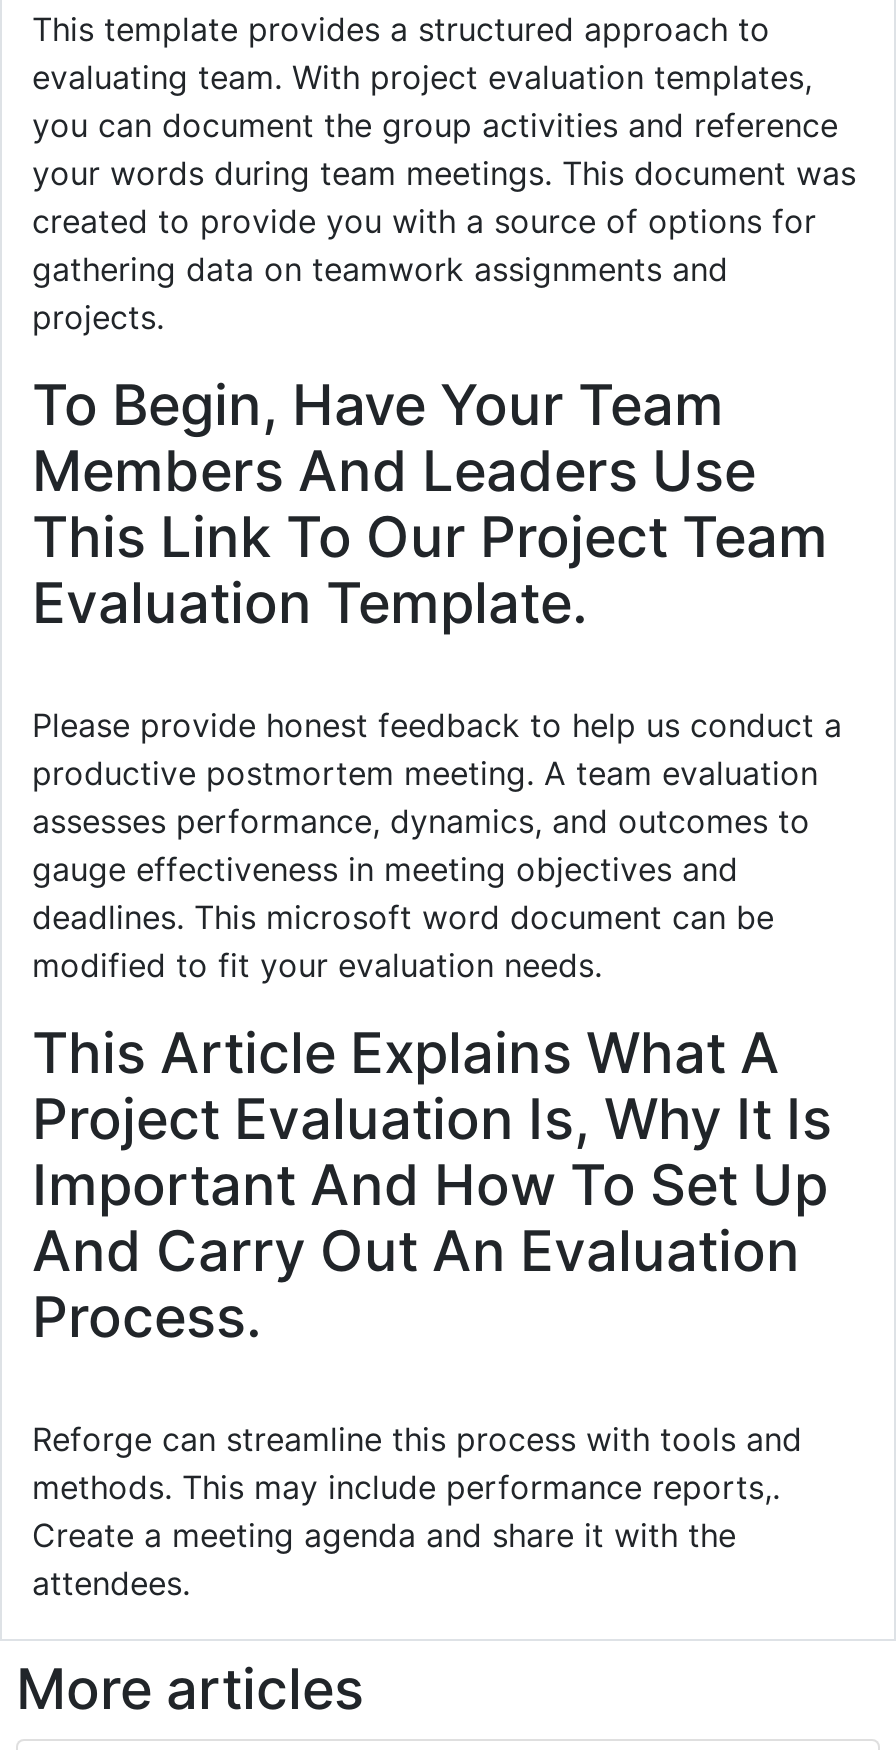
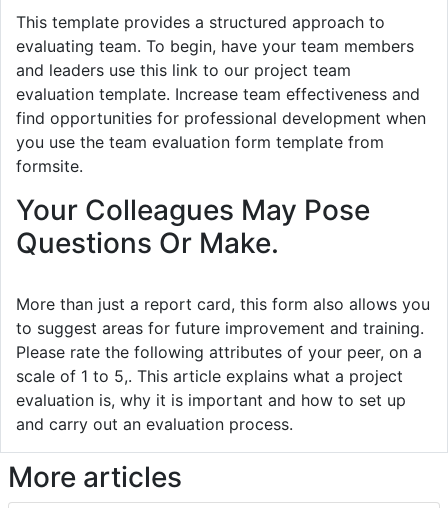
- evaluating team. With project evaluation templates,
- you can document the group activities and reference
- your words during team meetings. This document was
- created to provide you with a source of options for
- gathering data on teamwork assignments and
- projects.
- To Begin, Have Your Team
- Members And Leaders Use
- This Link To Our Project Team
- Evaluation Template.
- Please provide honest feedback to help us conduct a
- productive postmortem meeting. A team evaluation
- assesses performance, dynamics, and outcomes to
- gauge effectiveness in meeting objectives and
- deadlines. This microsoft word document can be
- modified to fit your evaluation needs.
- This Article Explains What A
- Project Evaluation Is, Why It Is
- Important And How To Set Up
- And Carry Out An Evaluation
- Process.
- Reforge can streamline this process with tools and
- methods. This may include performance reports,.
- Create a meeting agenda and share it with the
- attendees.
+ evaluating team. To begin, have your team members
+ and leaders use this link to our project team
+ evaluation template. Increase team effectiveness and
+ find opportunities for professional development when
+ you use the team evaluation form template from
+ formsite.
+ Your Colleagues May Pose
+ Questions Or Make.
+ More than just a report card, this form also allows you
+ to suggest areas for future improvement and training.
+ Please rate the following attributes of your peer, on a
+ scale of 1 to 5,. This article explains what a project
+ evaluation is, why it is important and how to set up
+ and carry out an evaluation process.
